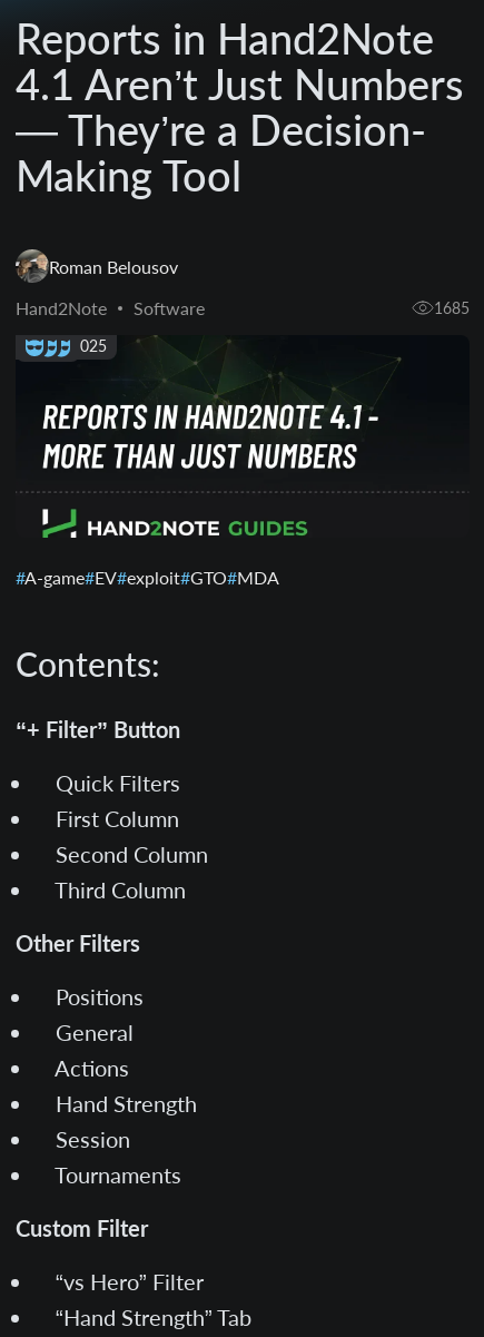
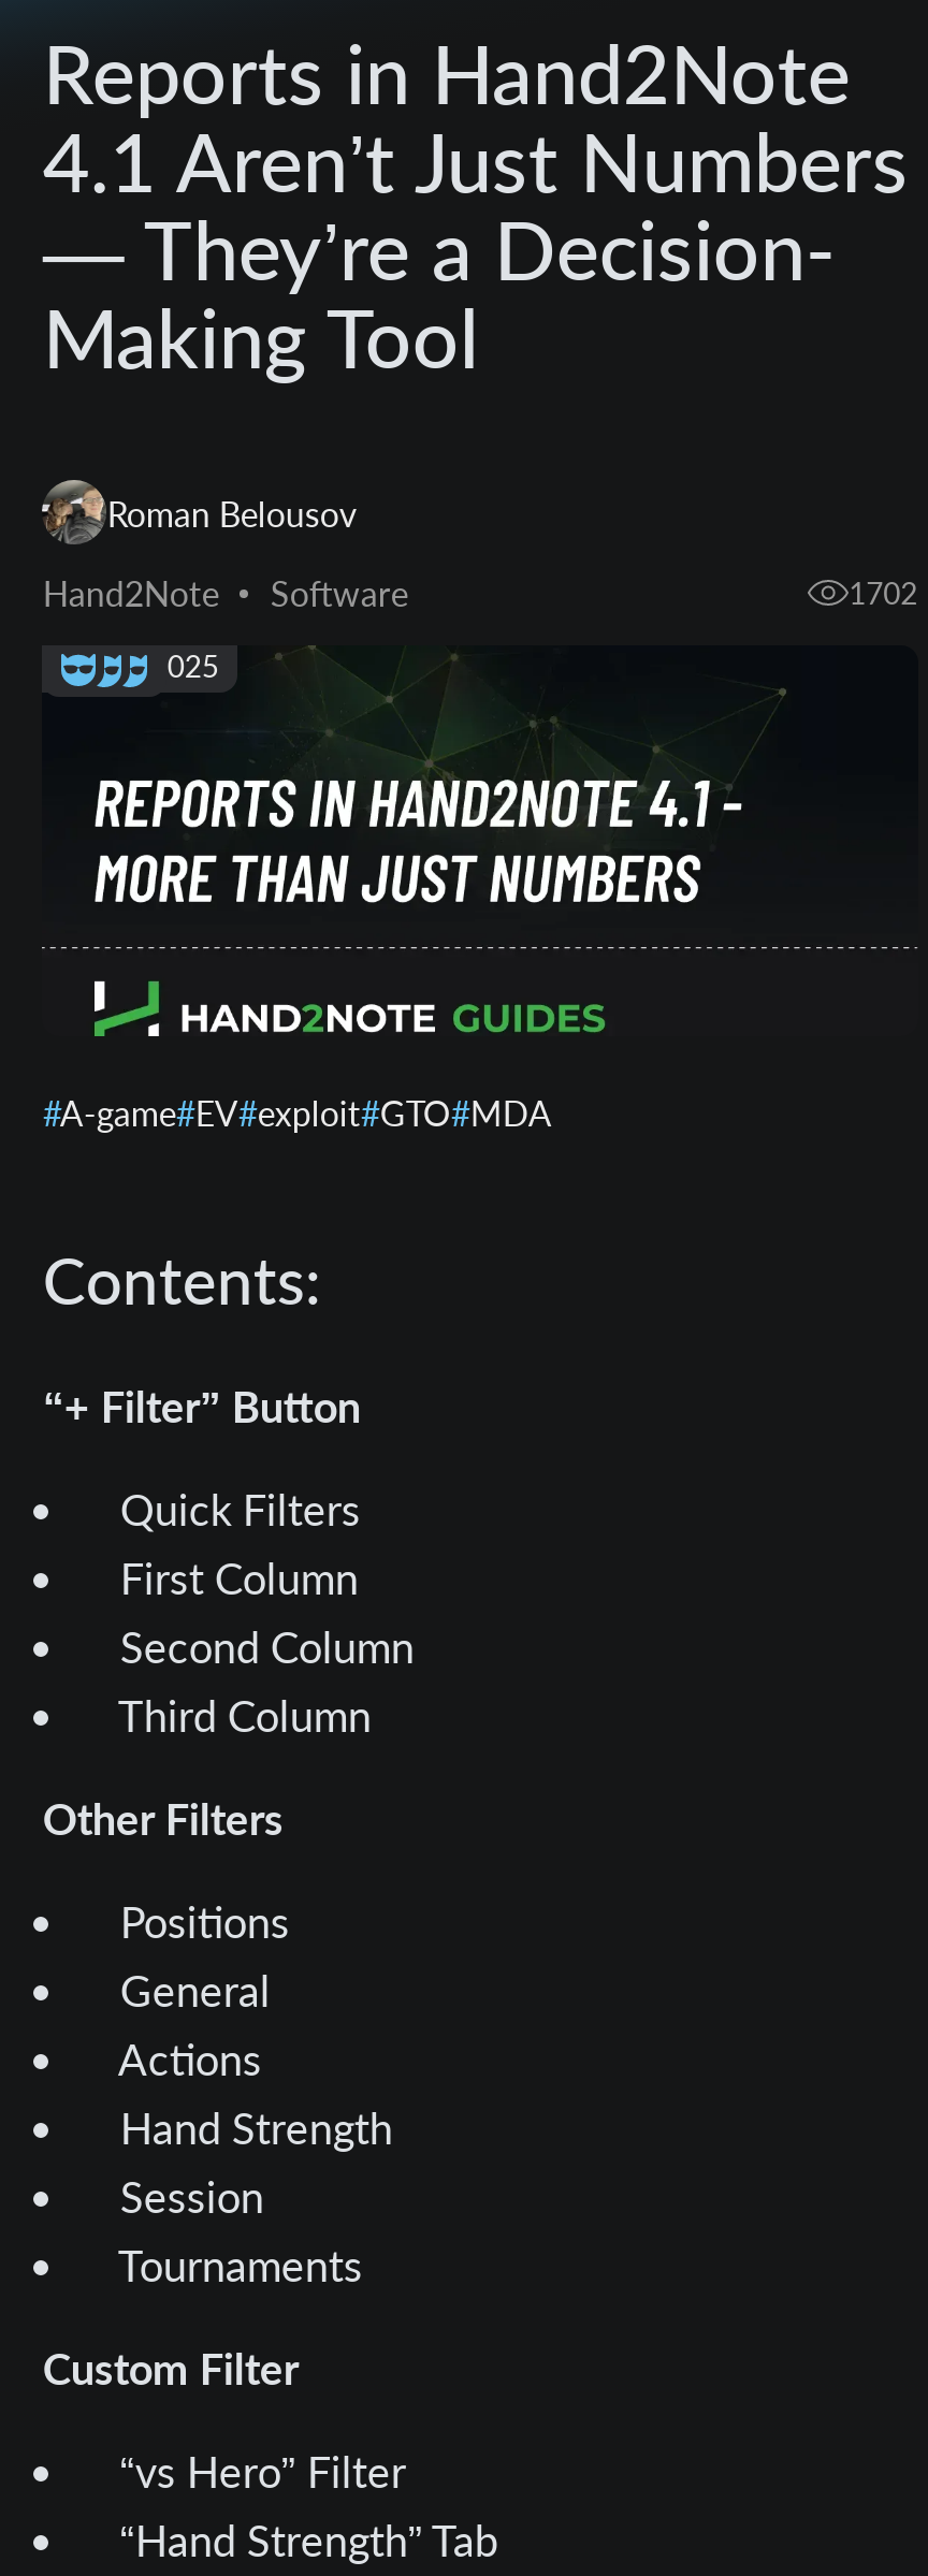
- 1685
+ 1702
